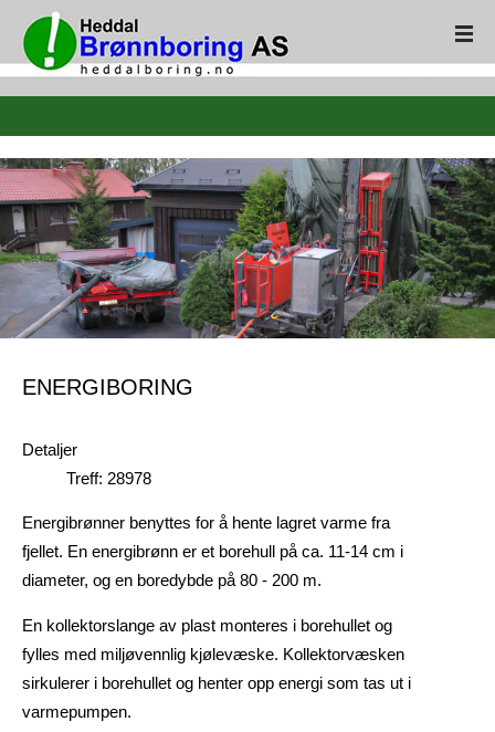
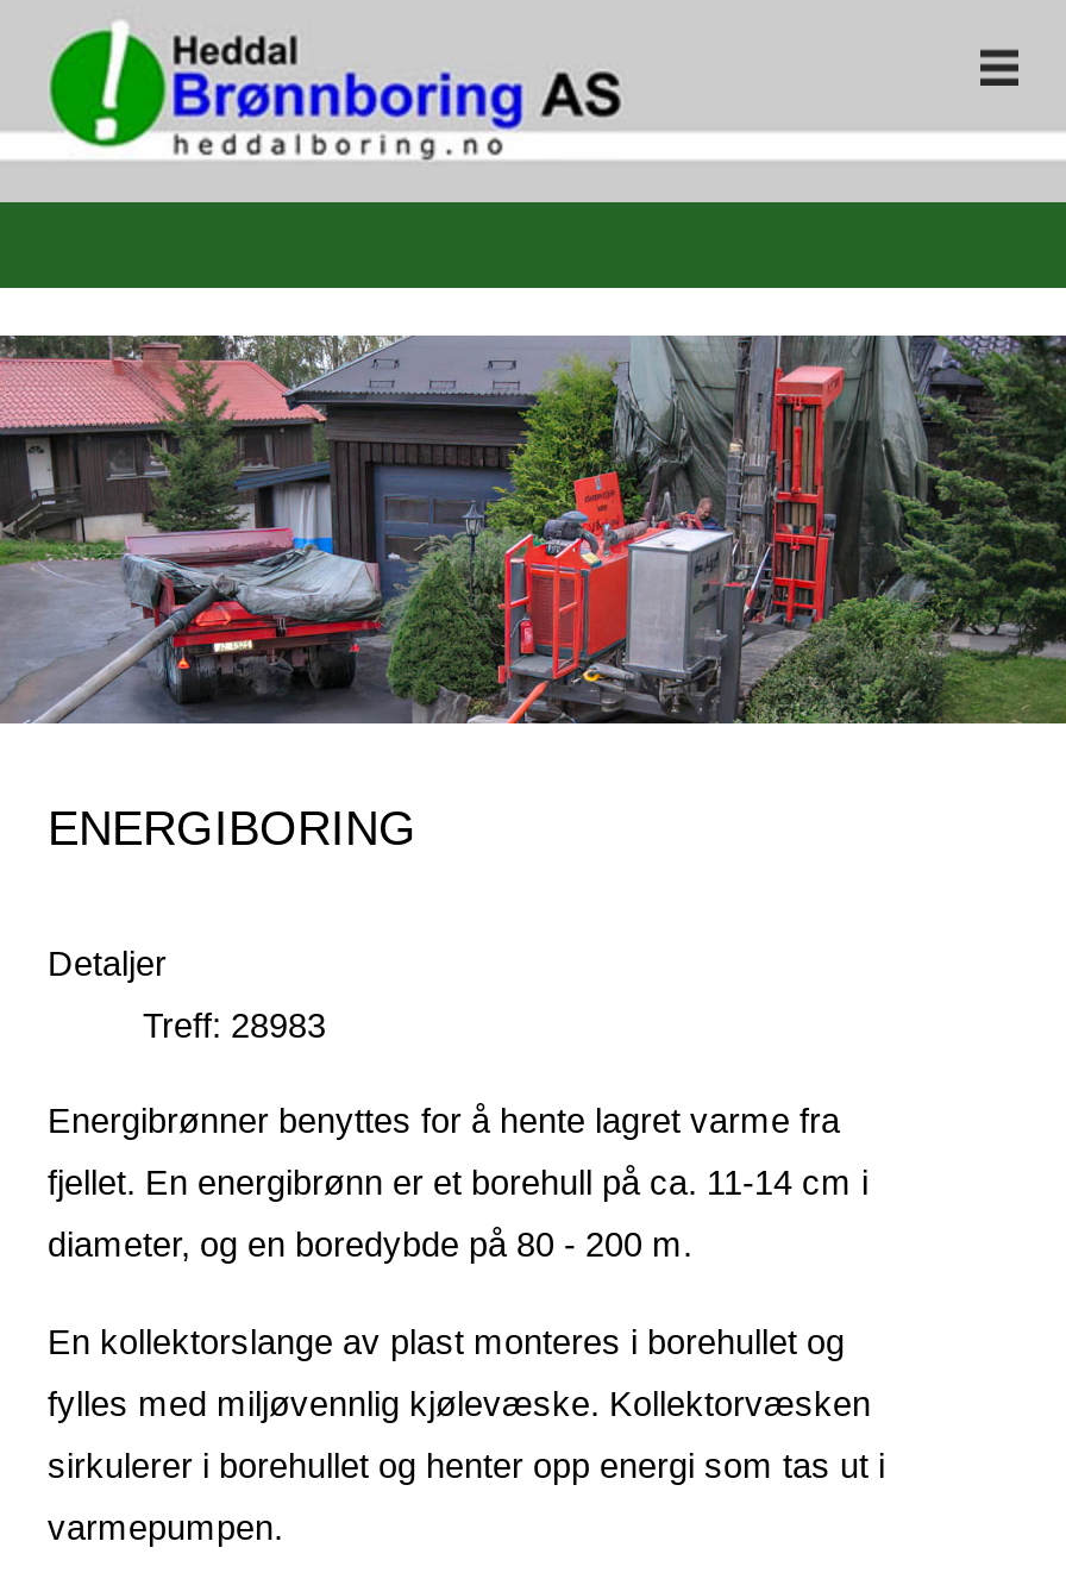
- Treff: 28978
+ Treff: 28983
